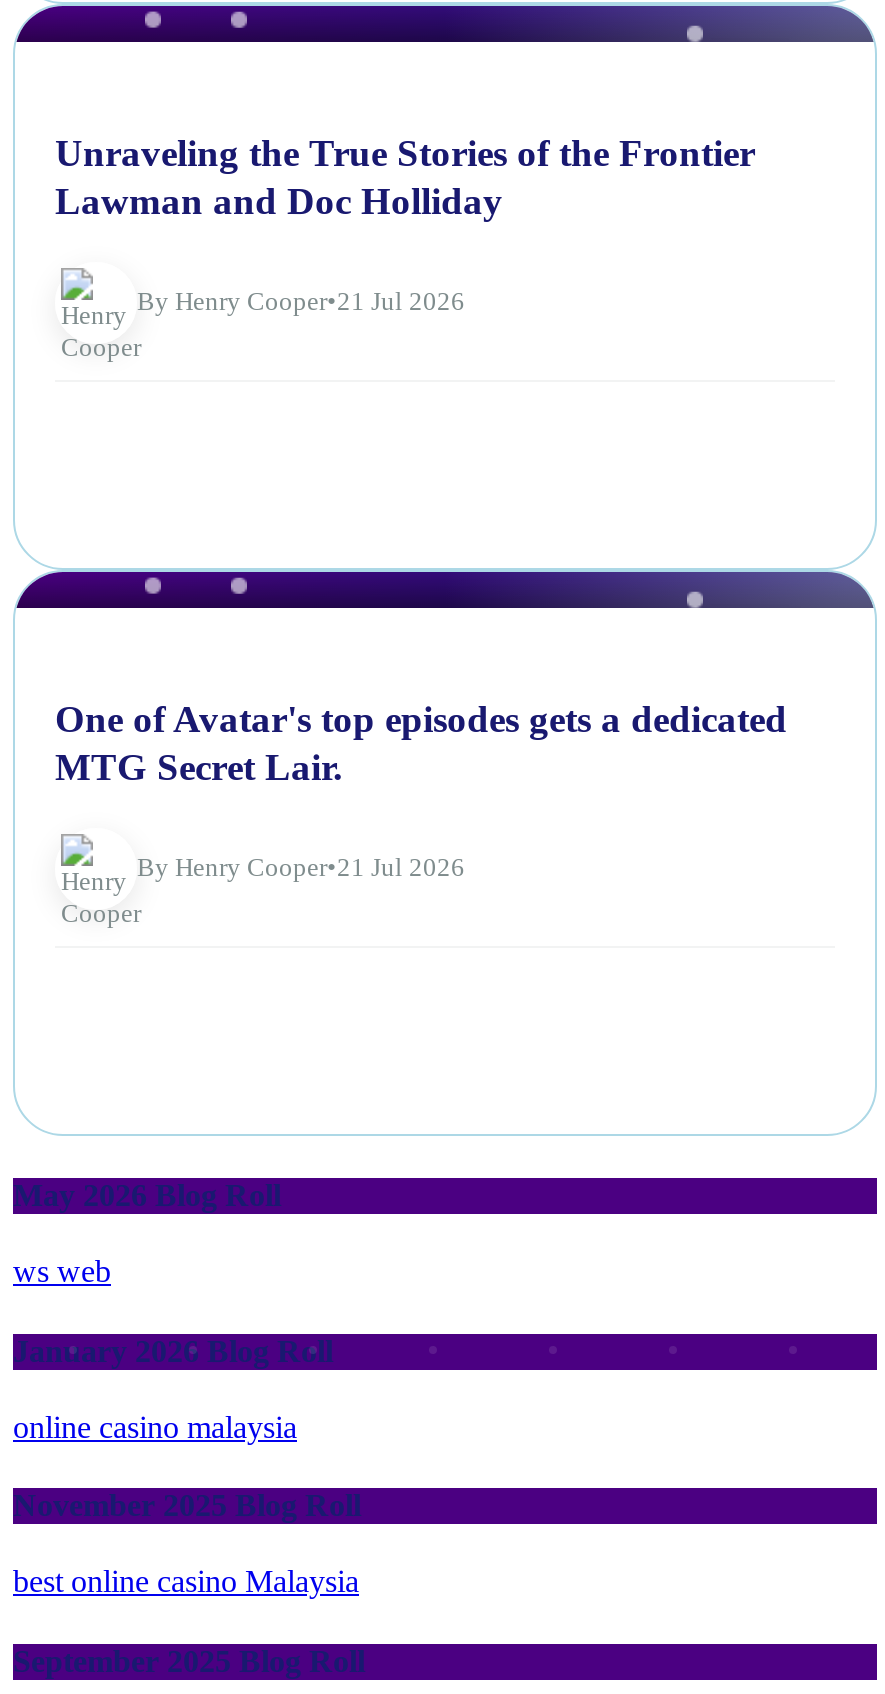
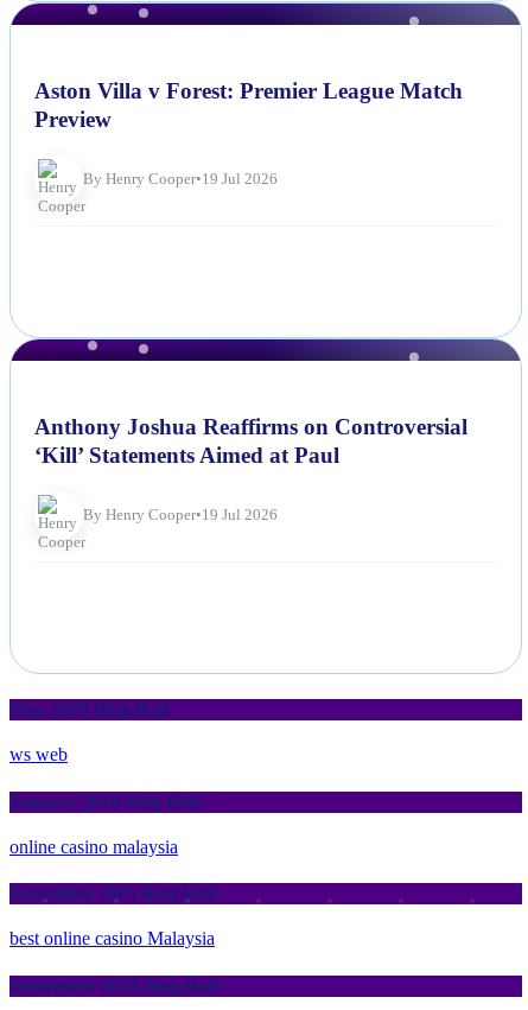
- Unraveling the True Stories of the Frontier
- Lawman and Doc Holliday
+ Aston Villa v Forest: Premier League Match
+ Preview

- By Henry Cooper•21 Jul 2026
+ By Henry Cooper•19 Jul 2026

- One of Avatar's top episodes gets a dedicated
- MTG Secret Lair.
+ Anthony Joshua Reaffirms on Controversial
+ ‘Kill’ Statements Aimed at Paul

- By Henry Cooper•21 Jul 2026
+ By Henry Cooper•19 Jul 2026
